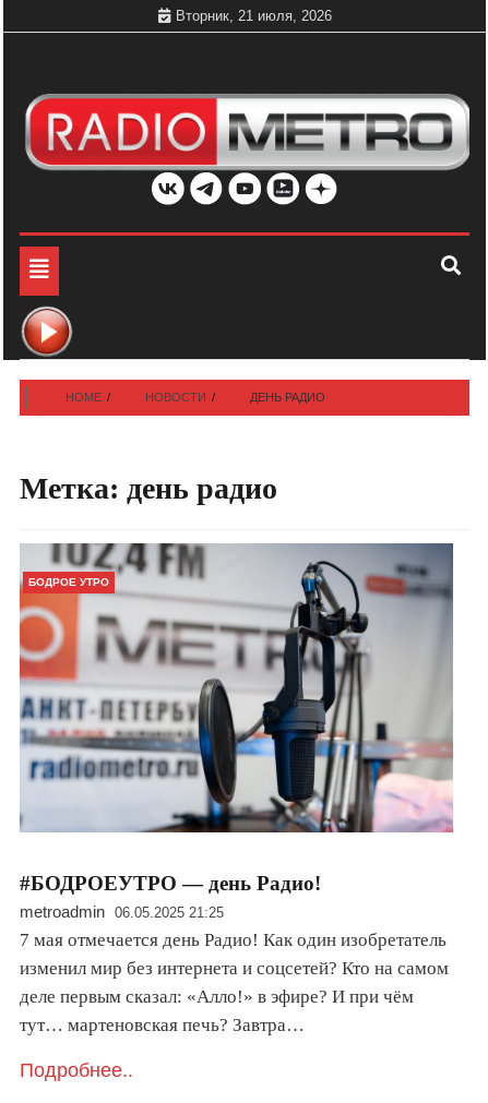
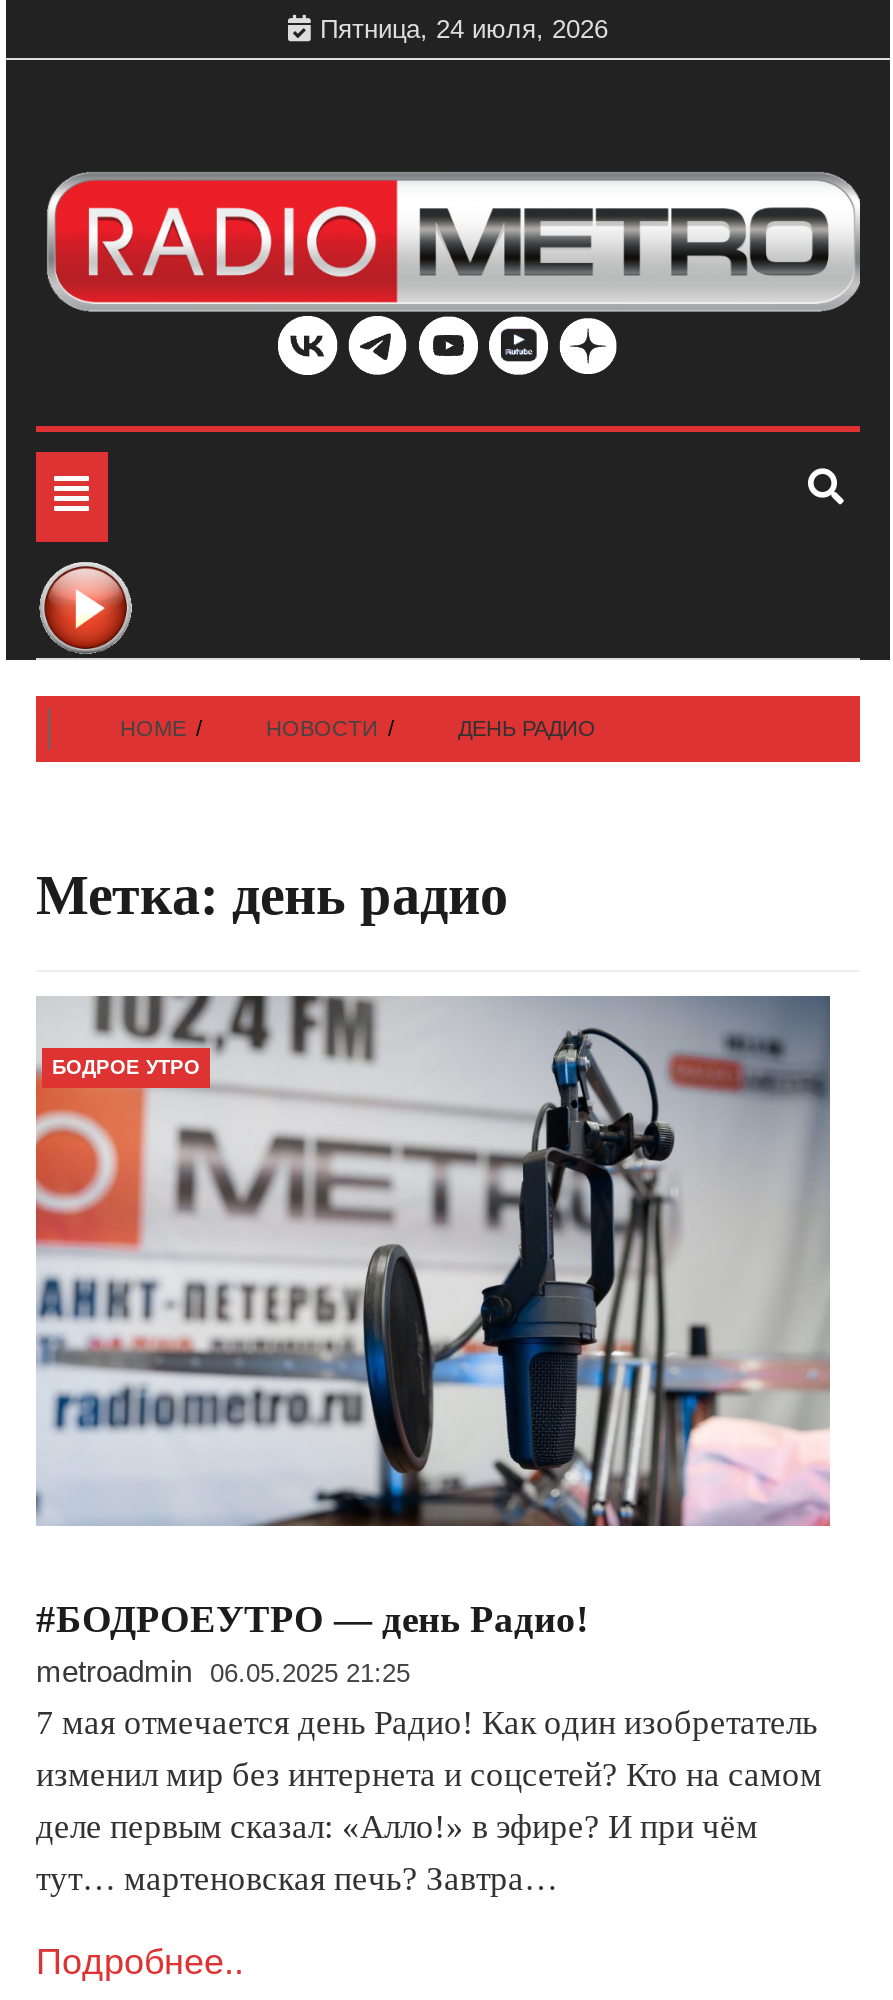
- Вторник, 21 июля, 2026
+ Пятница, 24 июля, 2026
